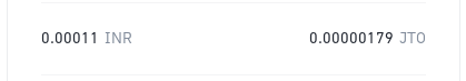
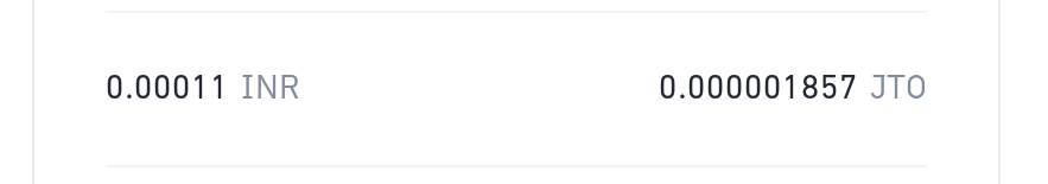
- 0.00000179 JTO
+ 0.000001857 JTO
